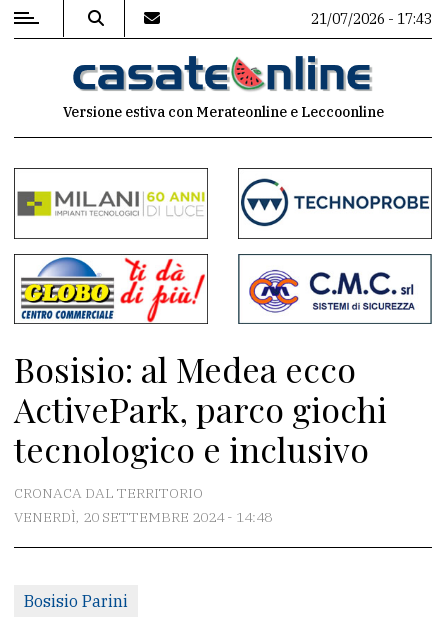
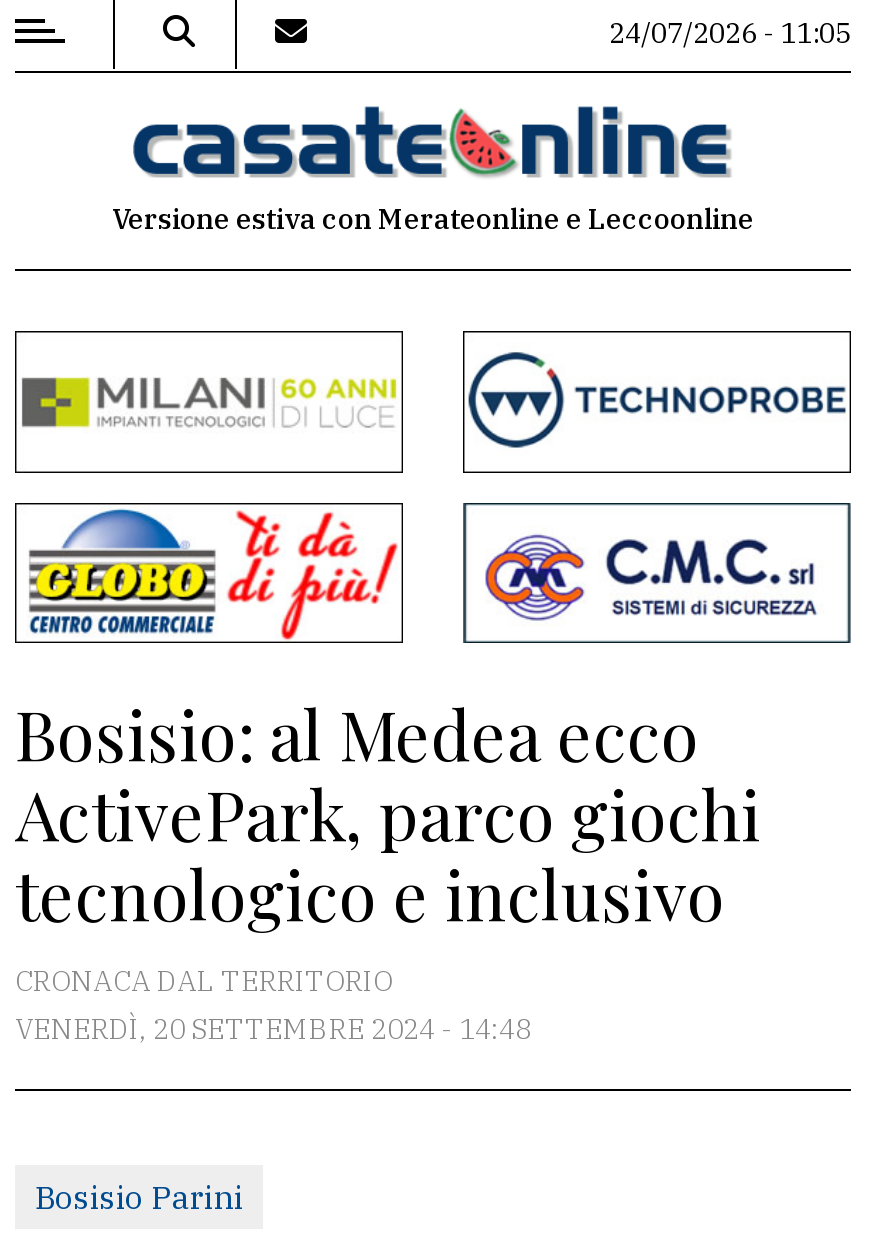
- 21/07/2026 - 17:43
+ 24/07/2026 - 11:05
